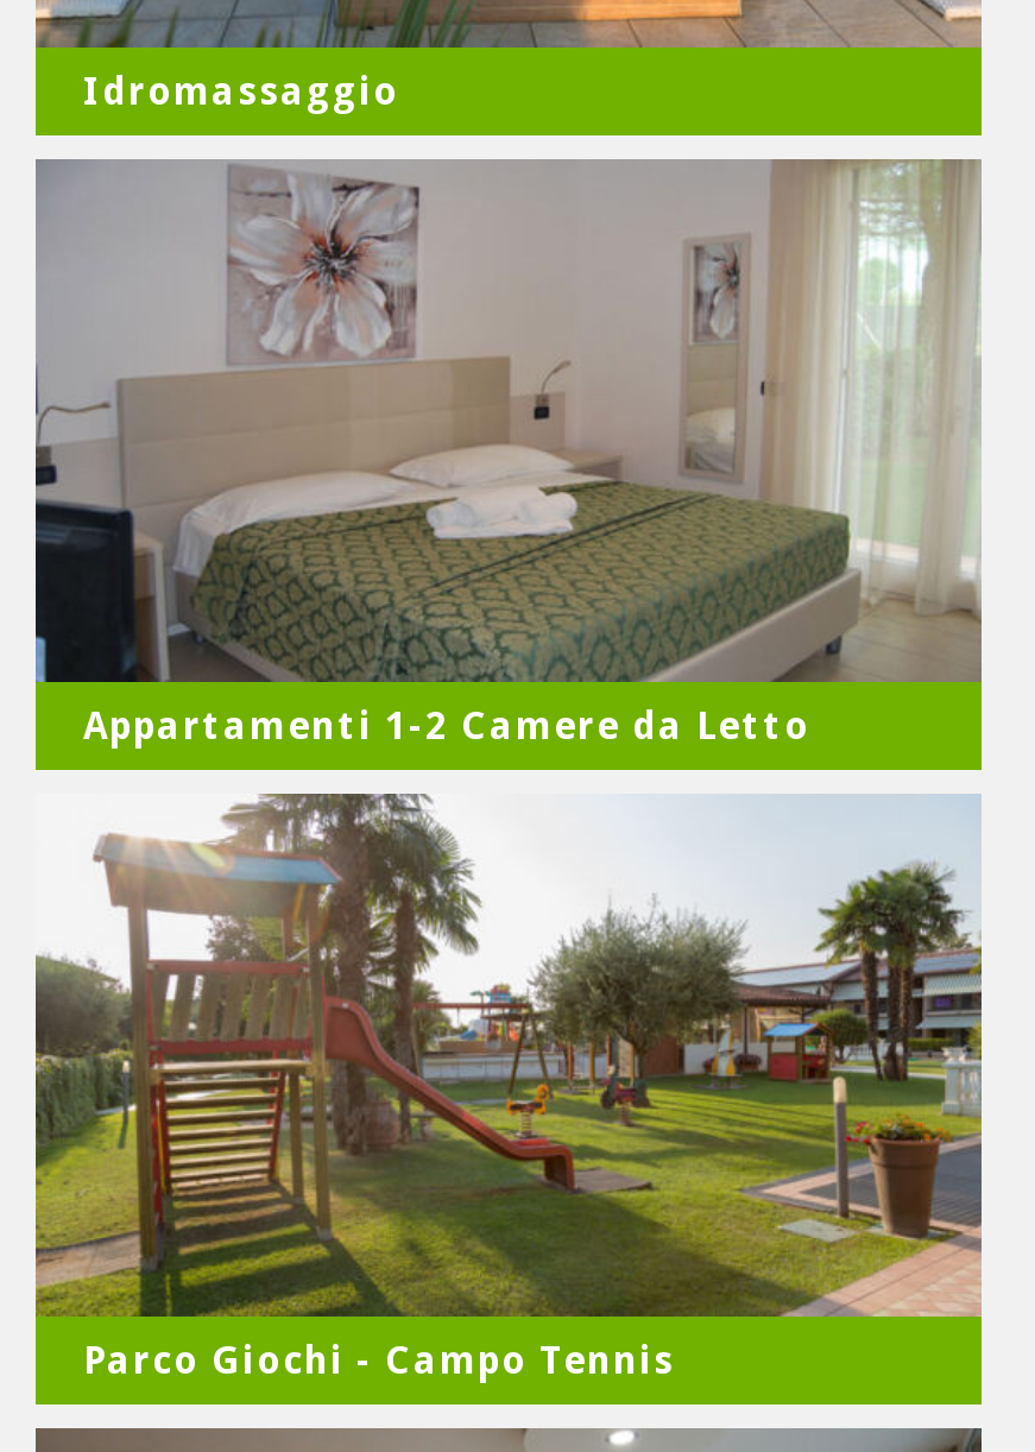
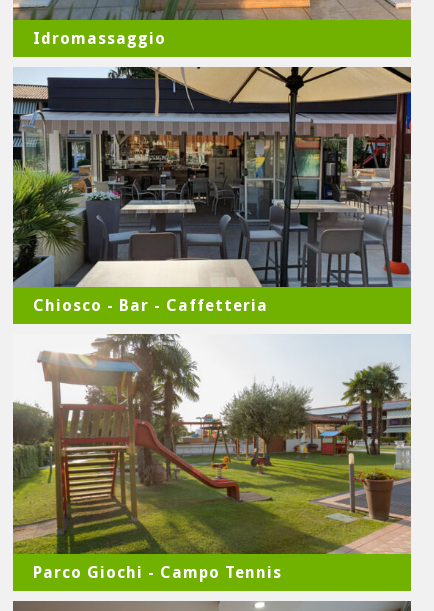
- [image]
- Appartamenti 1-2 Camere da Letto
+ [image]
+ Chiosco - Bar - Caffetteria
